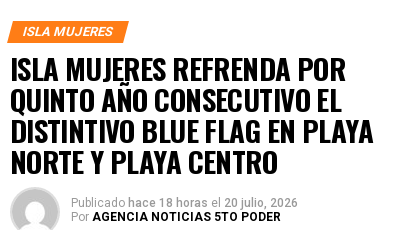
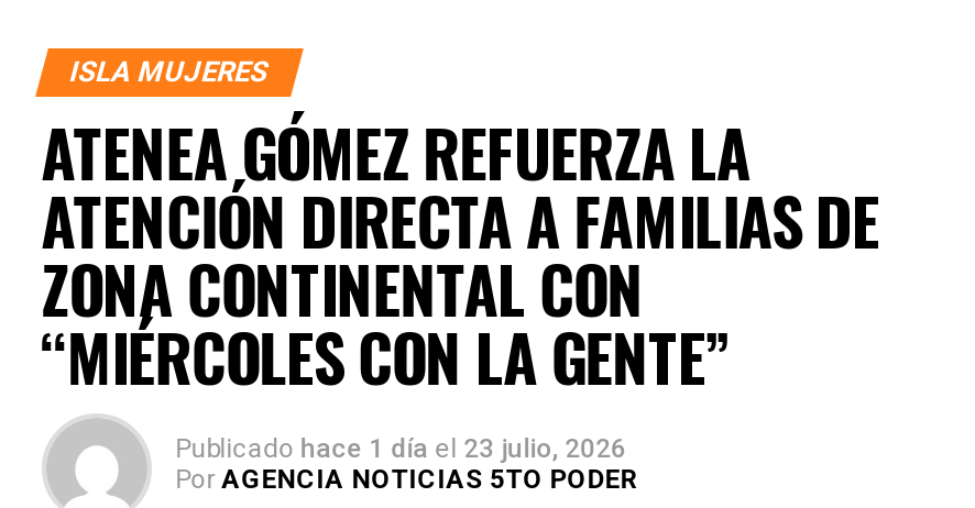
- ISLA MUJERES REFRENDA POR
- QUINTO AÑO CONSECUTIVO EL
- DISTINTIVO BLUE FLAG EN PLAYA
- NORTE Y PLAYA CENTRO
- Publicado hace 18 horas el 20 julio, 2026
+ ATENEA GÓMEZ REFUERZA LA
+ ATENCIÓN DIRECTA A FAMILIAS DE
+ ZONA CONTINENTAL CON
+ “MIÉRCOLES CON LA GENTE”
+ Publicado hace 1 día el 23 julio, 2026
